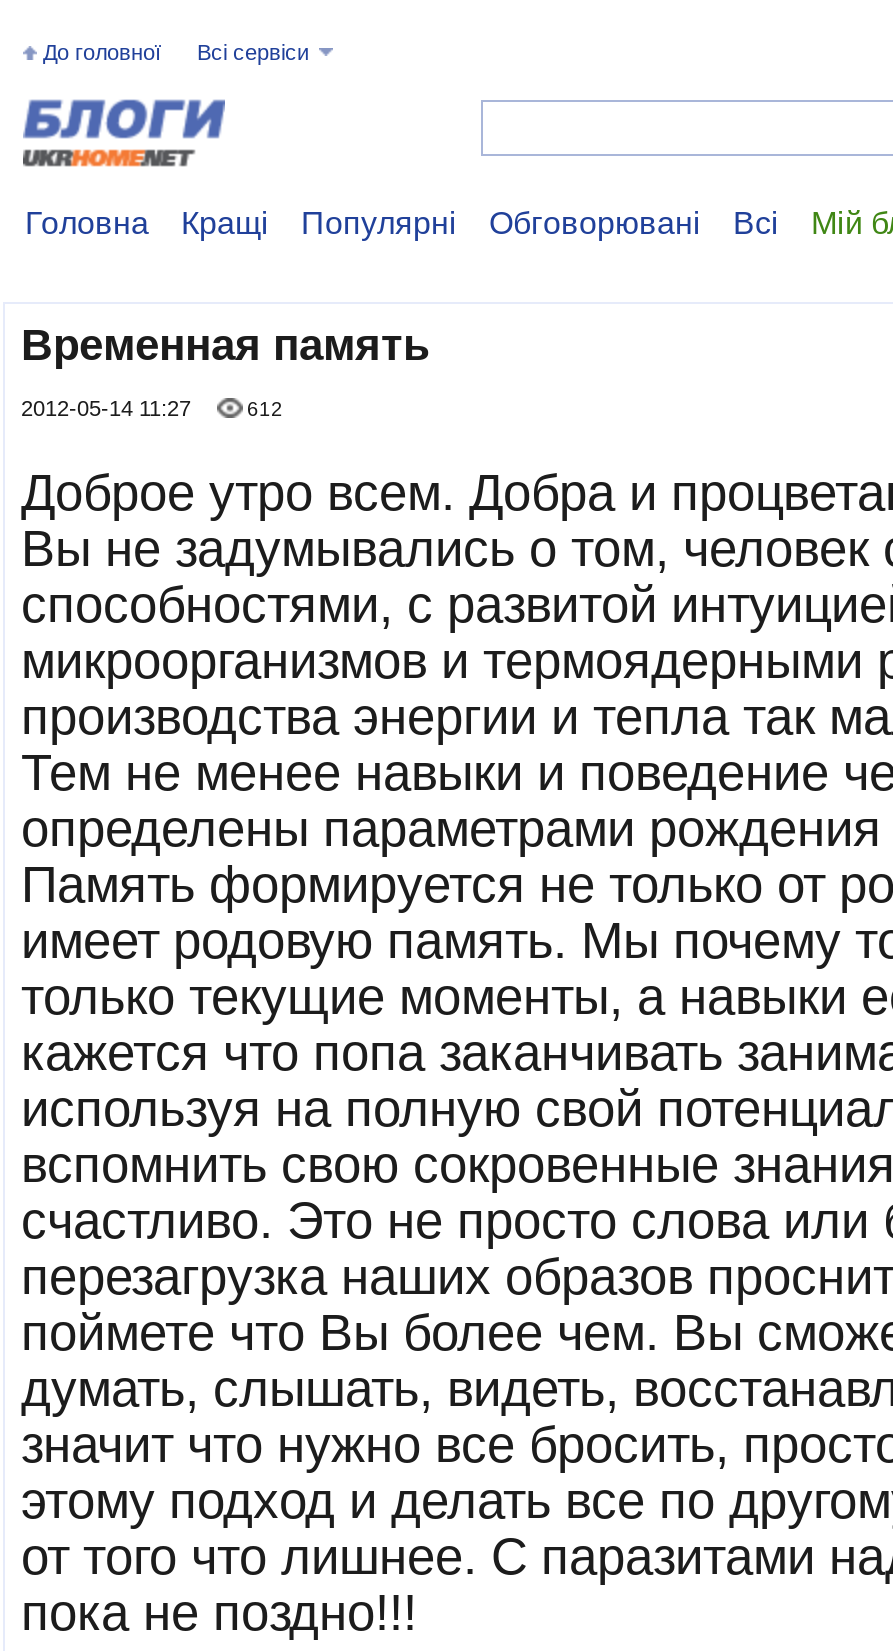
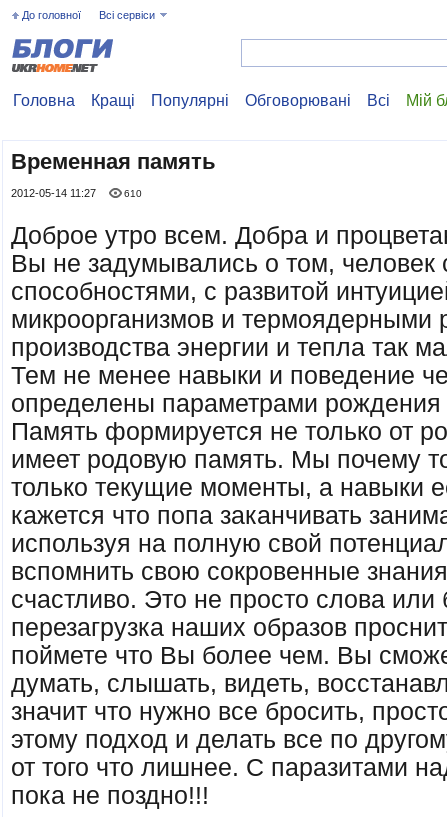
- 612
+ 610
